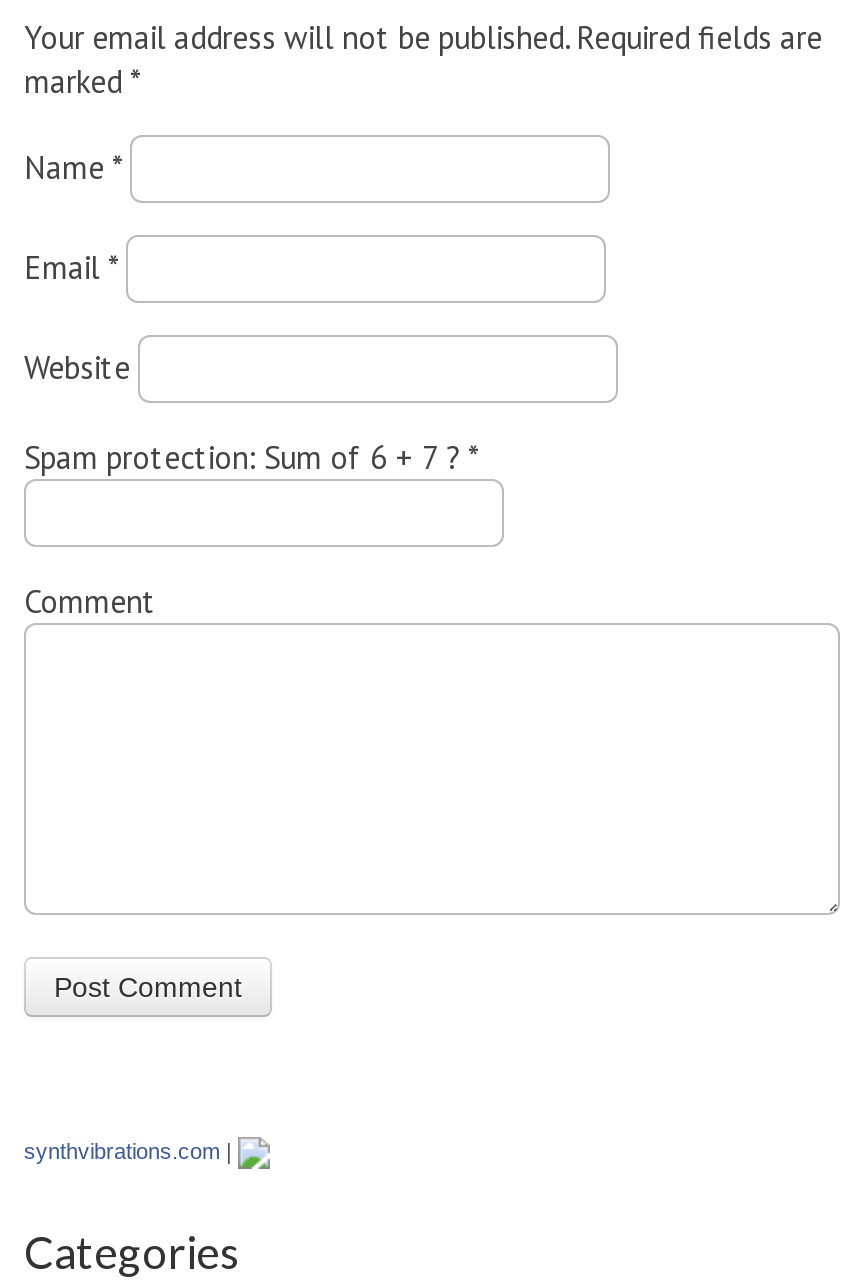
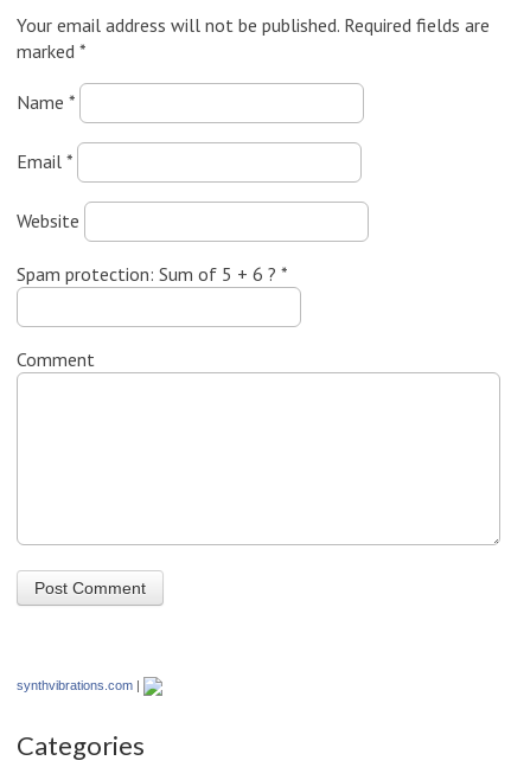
- Spam protection: Sum of 6 + 7 ? *
+ Spam protection: Sum of 5 + 6 ? *
